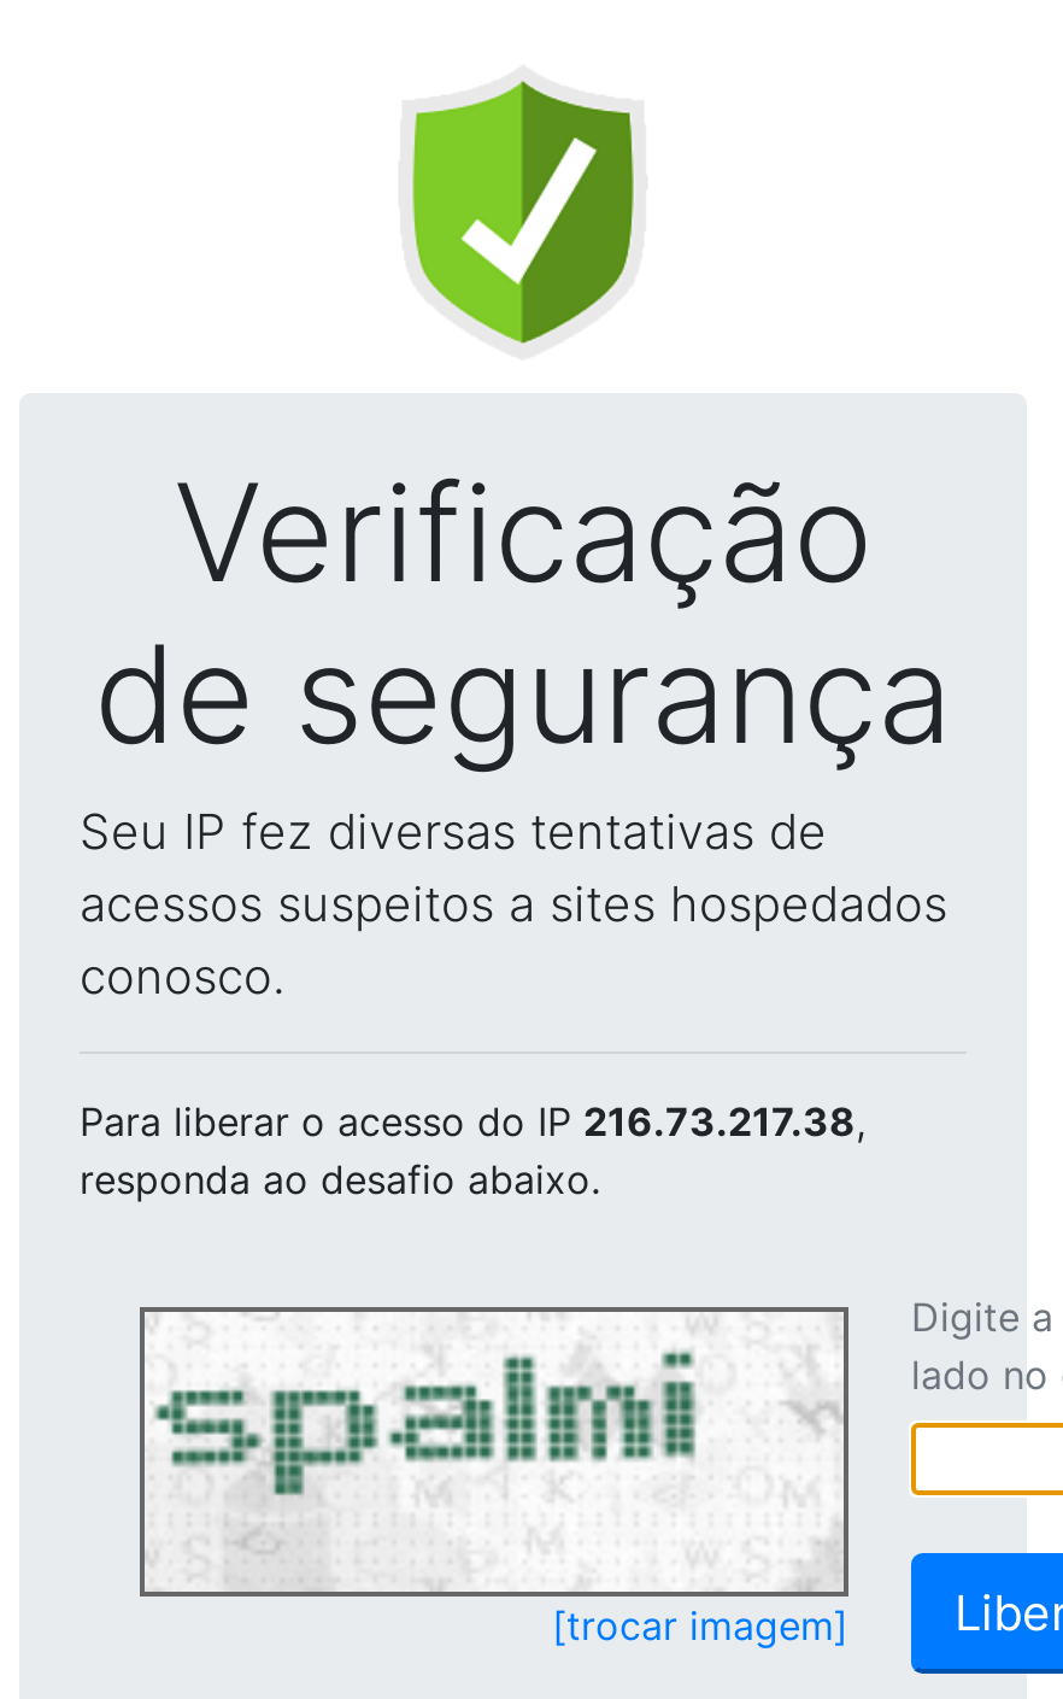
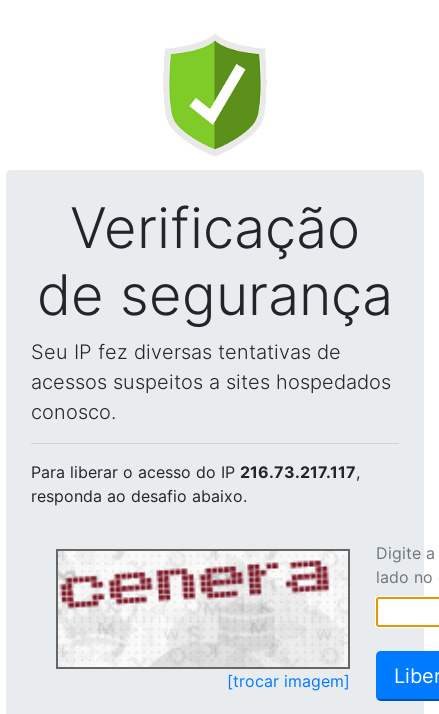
- Para liberar o acesso do IP 216.73.217.38,
+ Para liberar o acesso do IP 216.73.217.117,

- [image]
+ [image]
